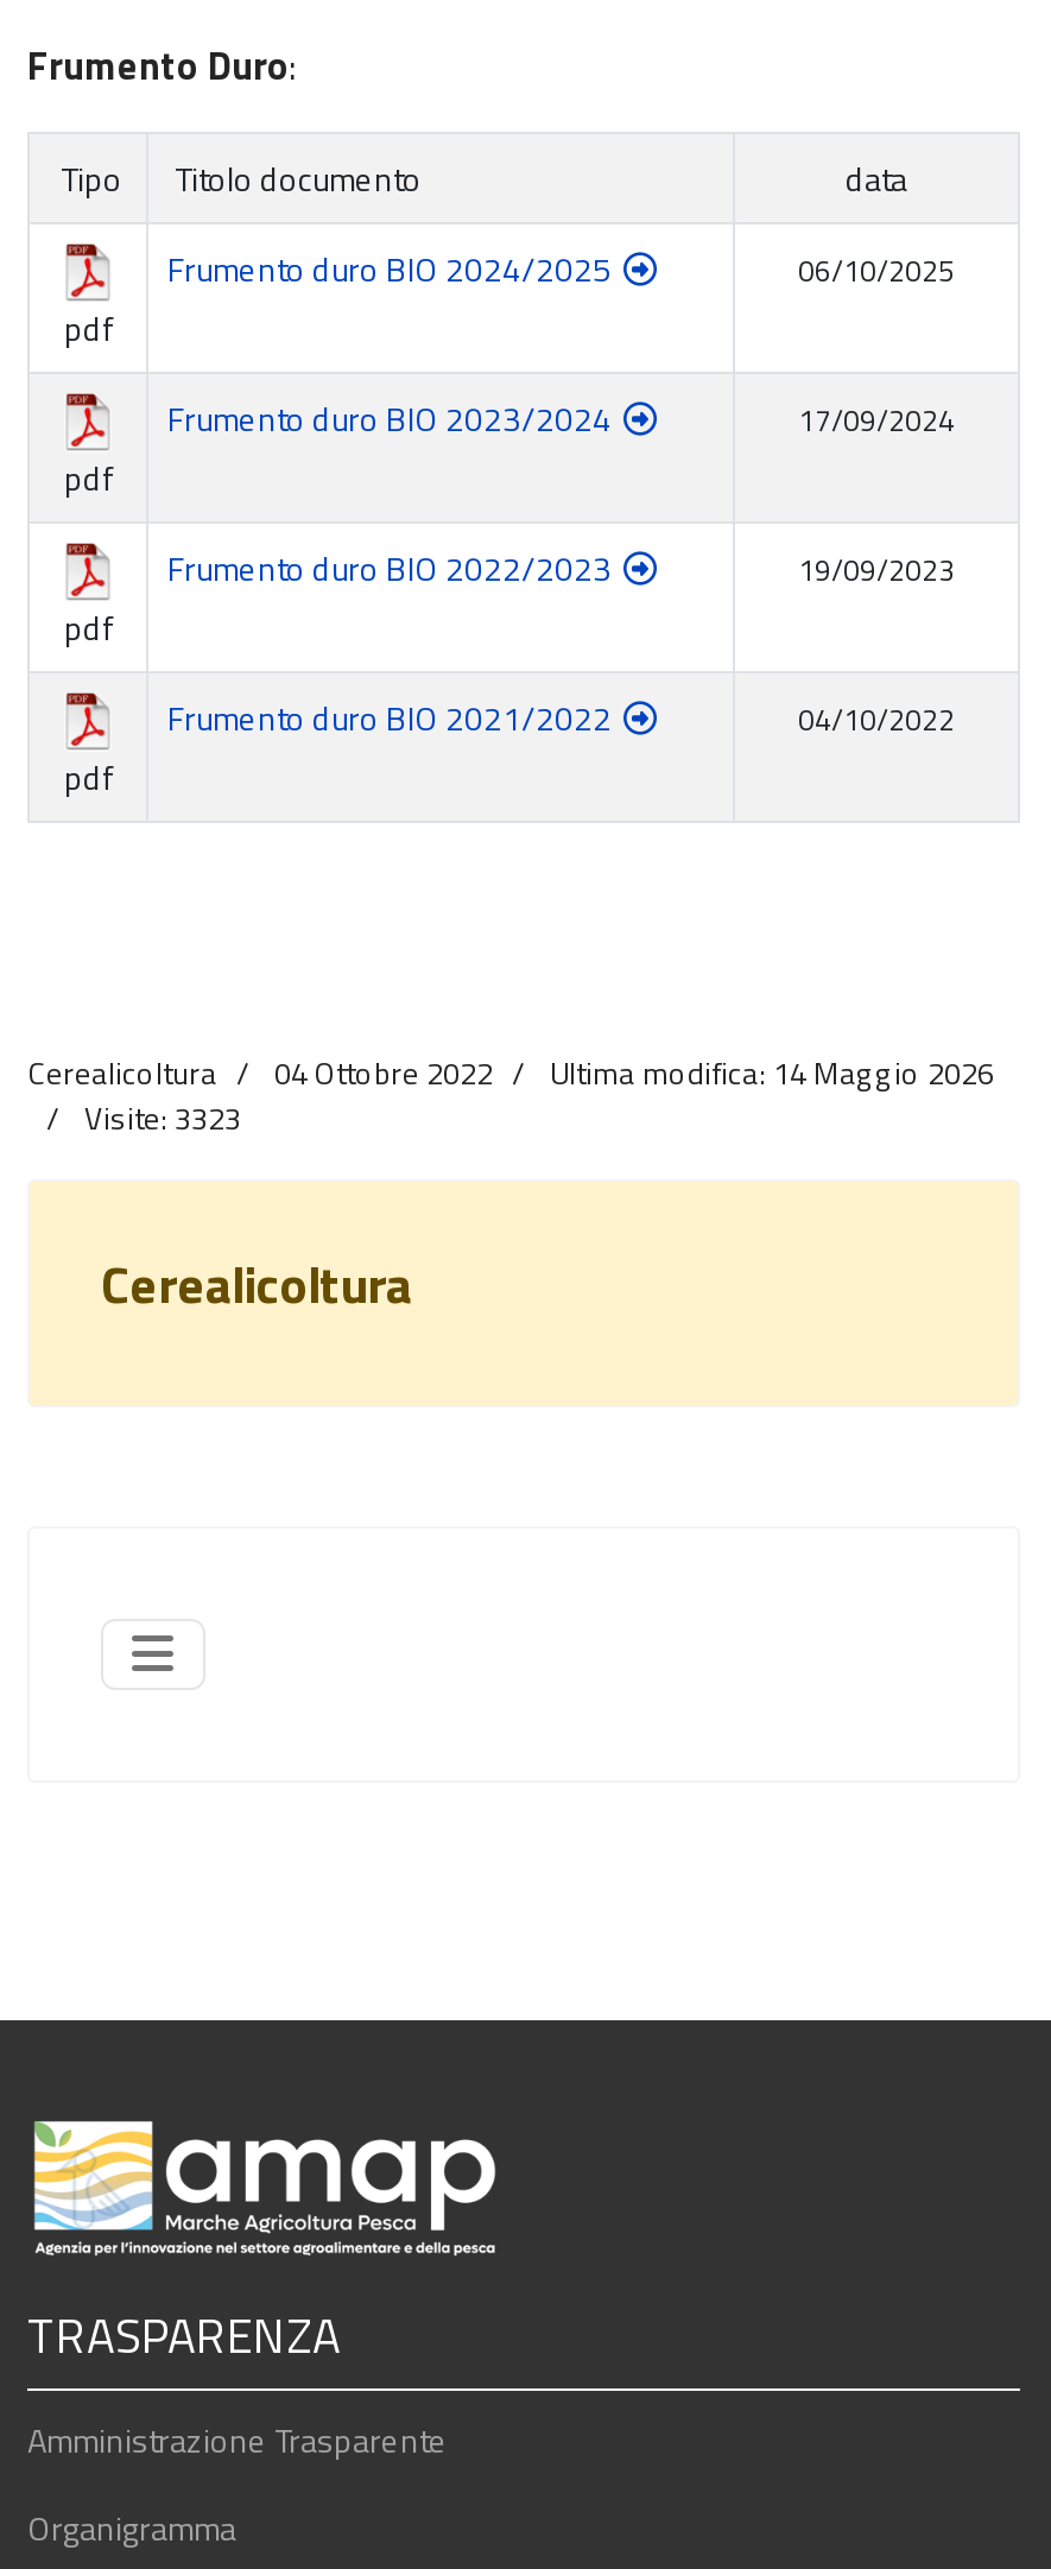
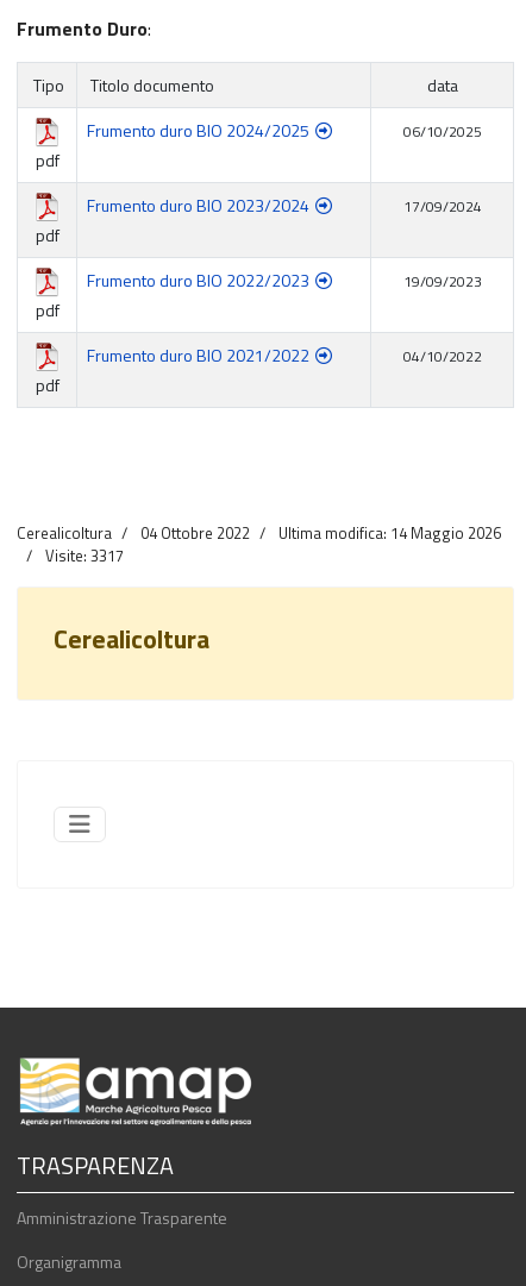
- Visite: 3323
+ Visite: 3317
